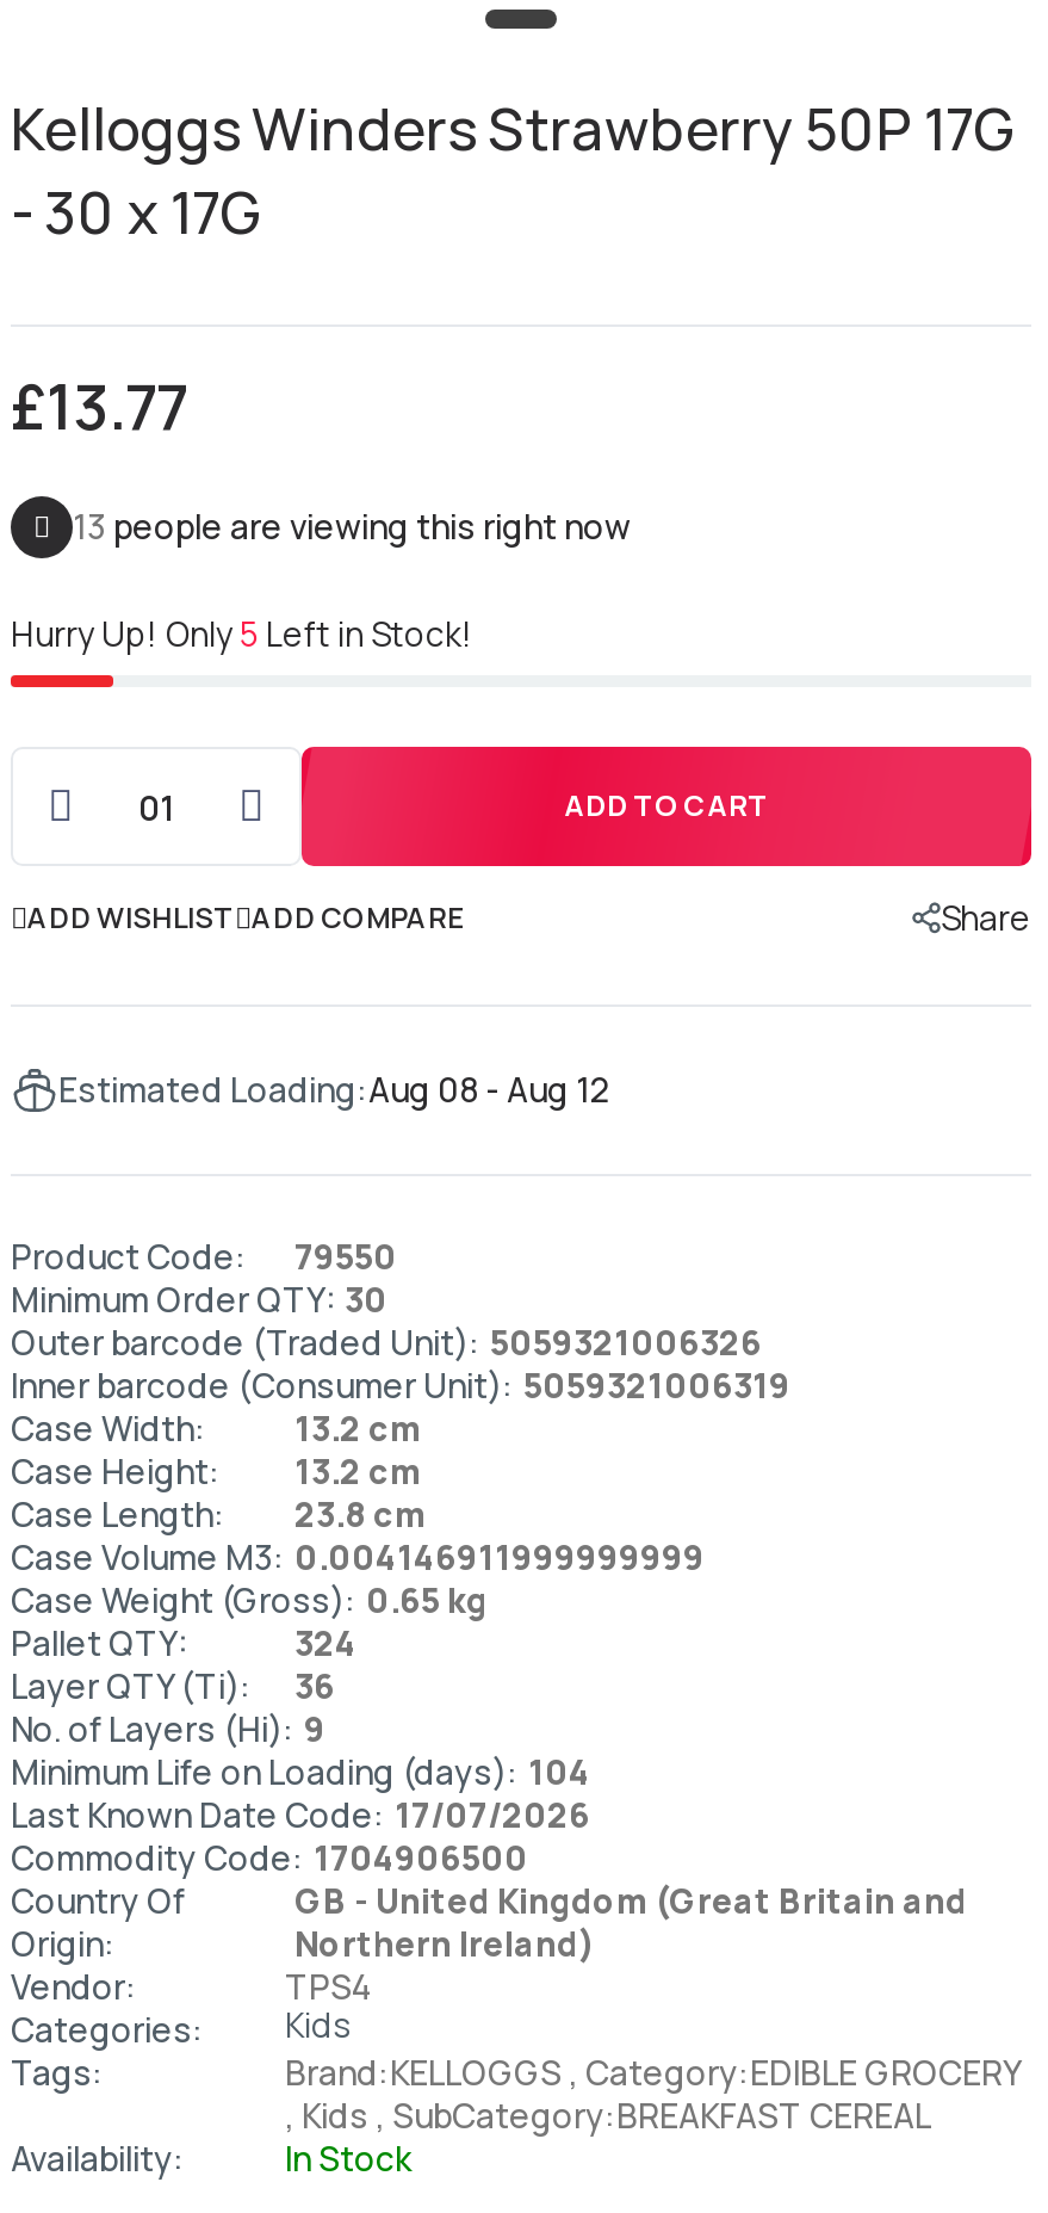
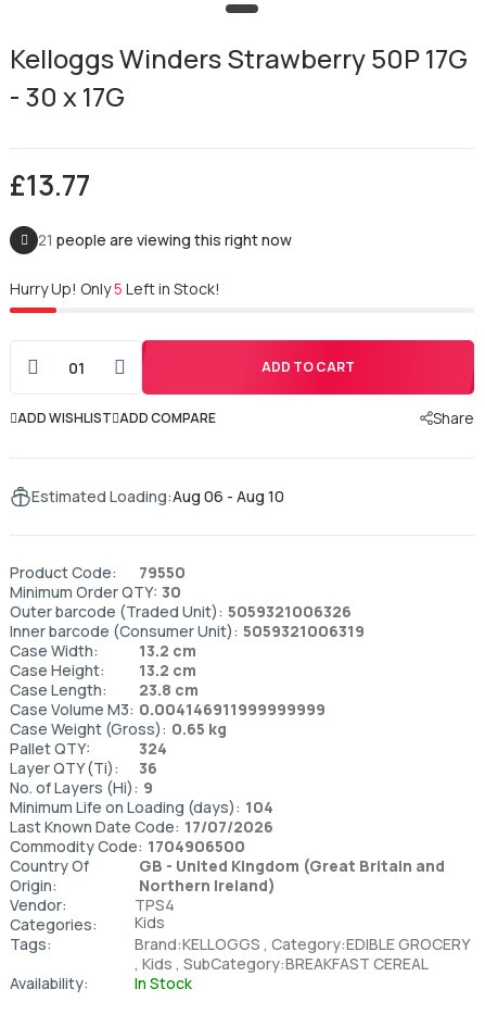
- 13 people are viewing this right now
+ 21 people are viewing this right now

- Estimated Loading:Aug 08 - Aug 12
+ Estimated Loading:Aug 06 - Aug 10
